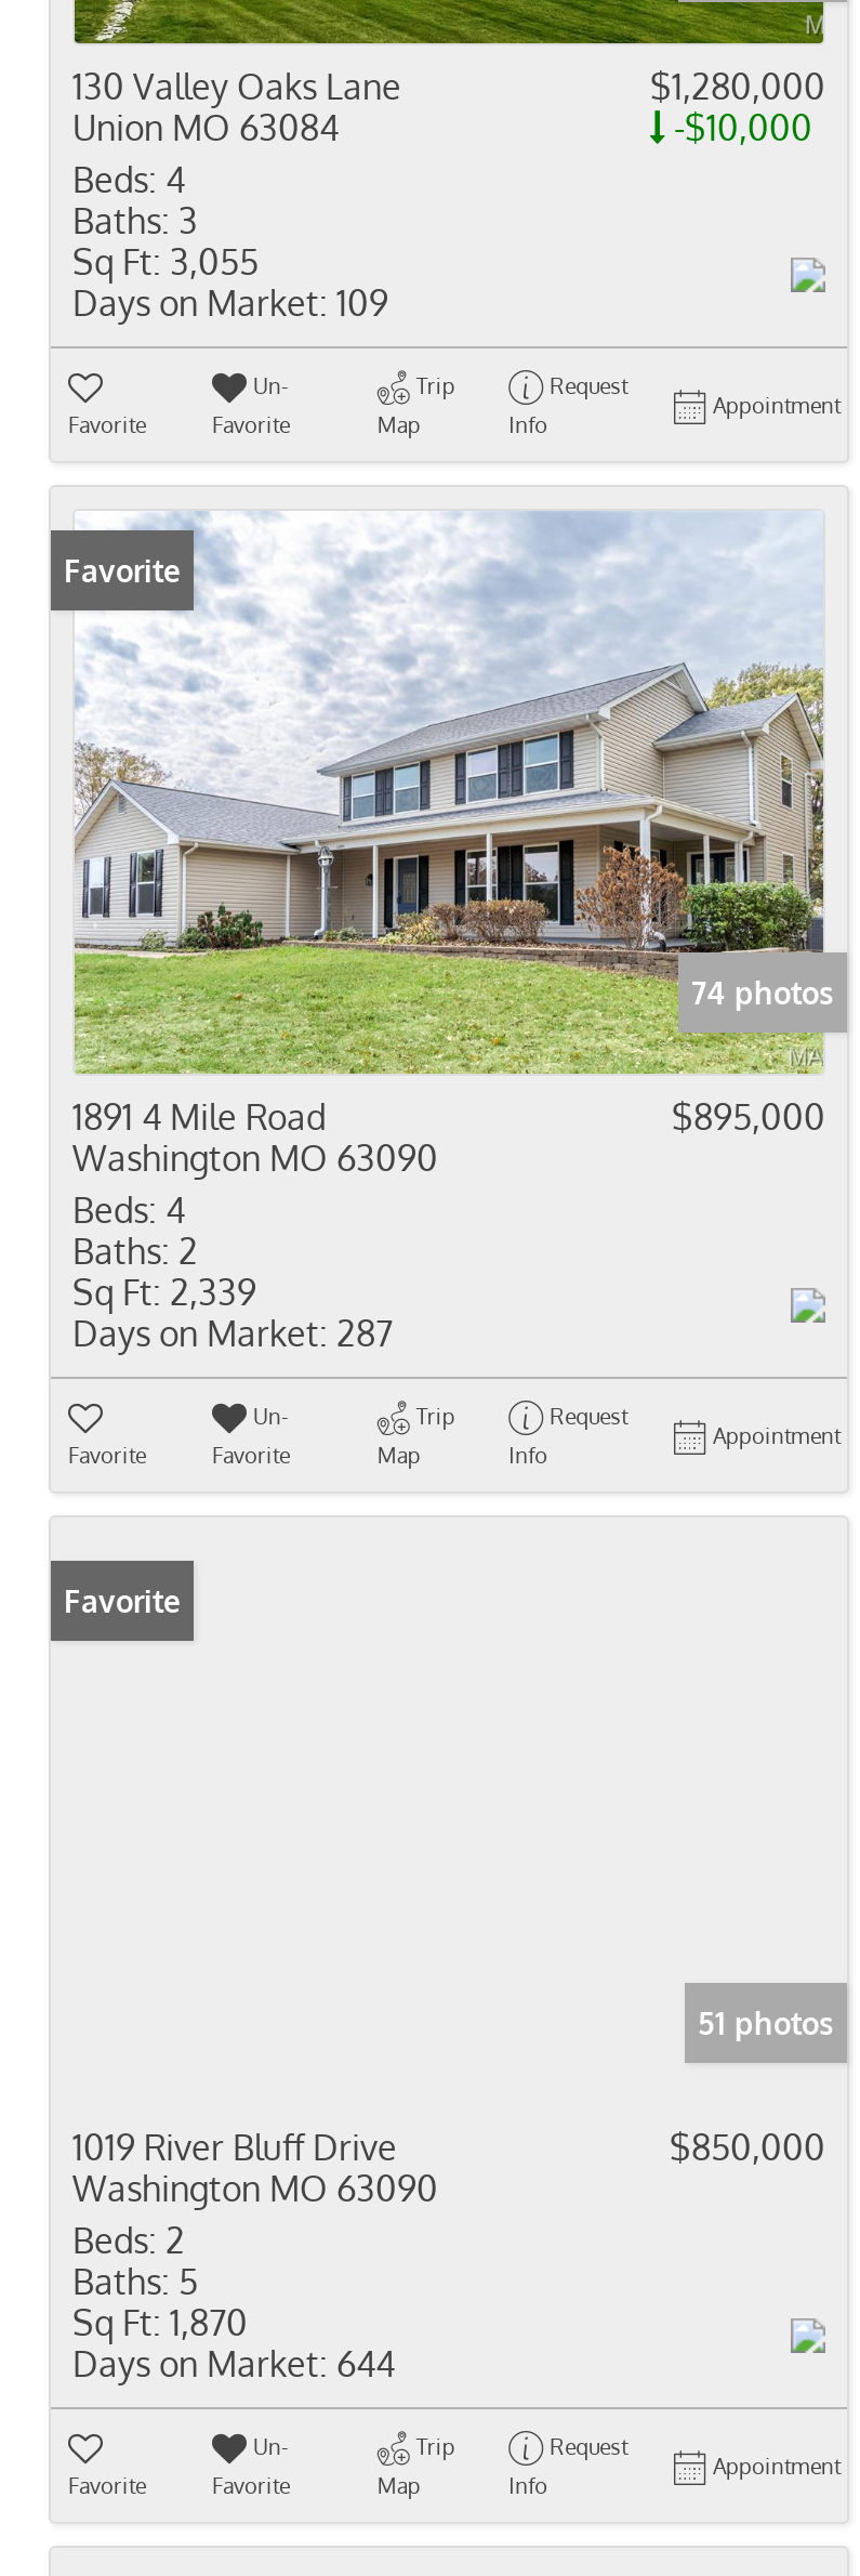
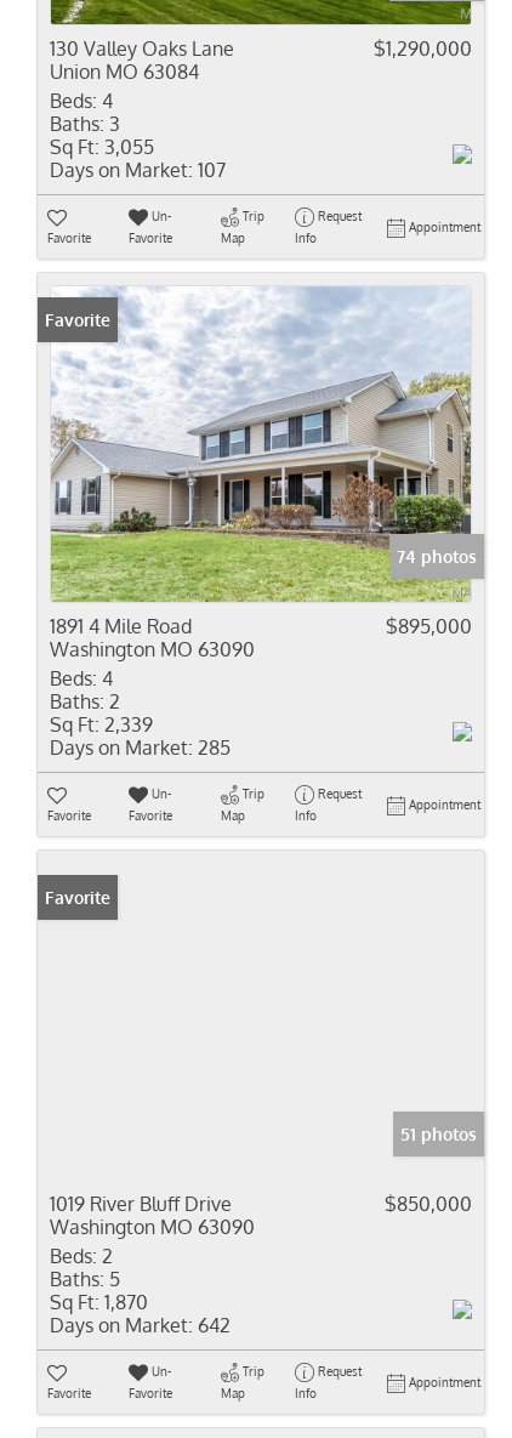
- $1,280,000
- -$10,000
+ $1,290,000

- Days on Market: 109
+ Days on Market: 107

- Days on Market: 287
+ Days on Market: 285

- Days on Market: 644
+ Days on Market: 642
